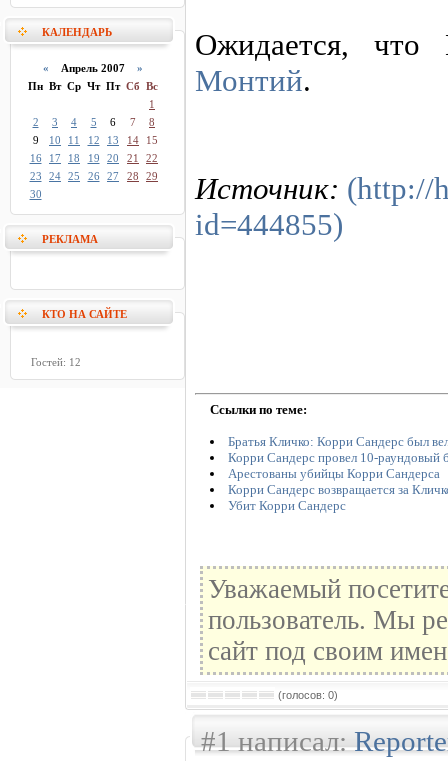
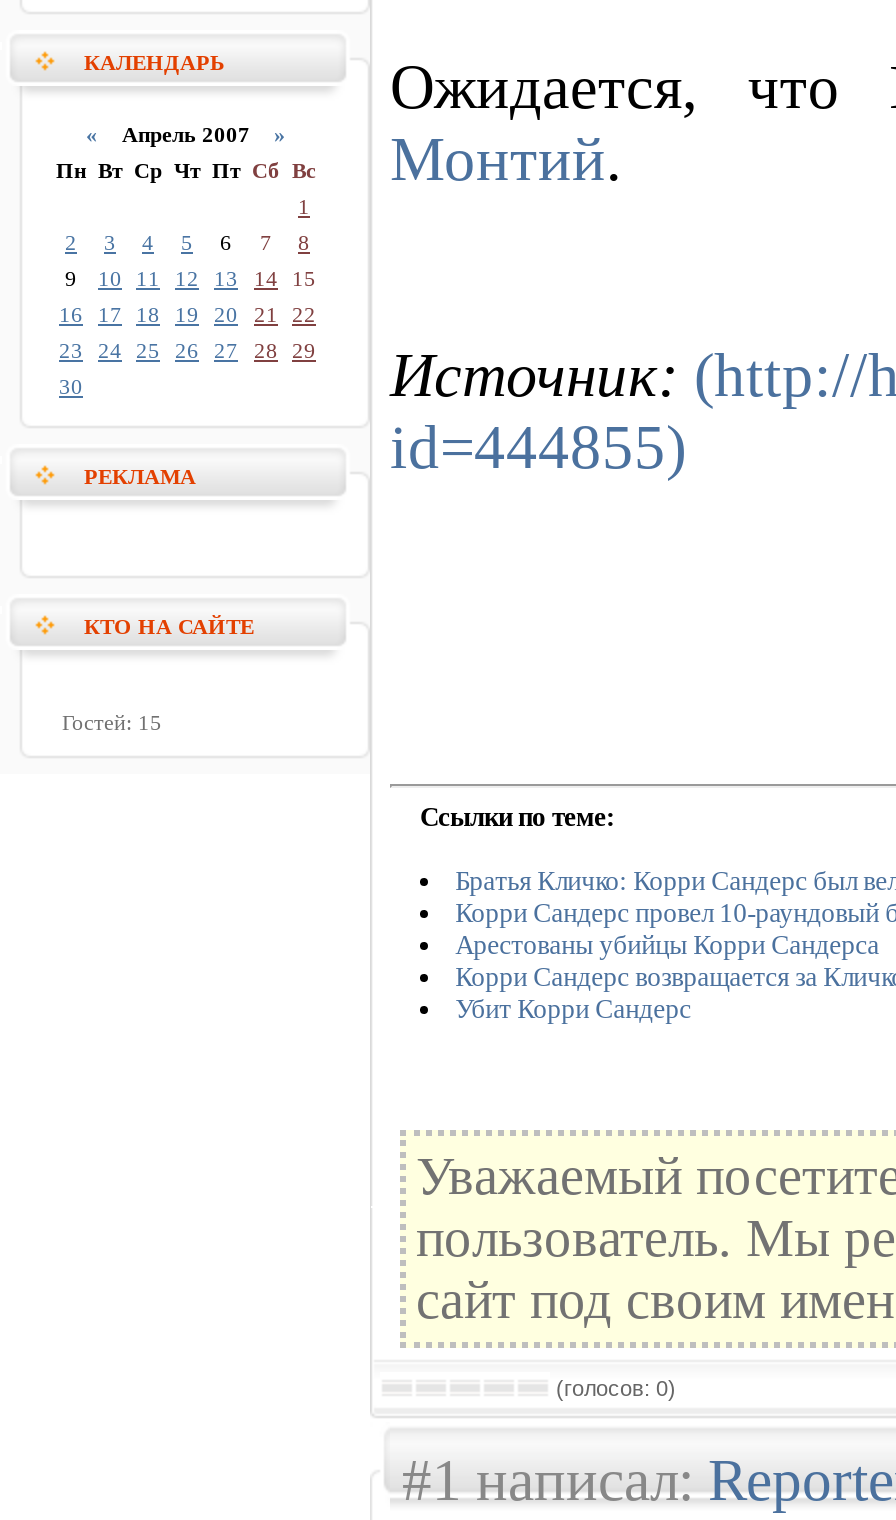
- Гостей: 12
+ Гостей: 15
